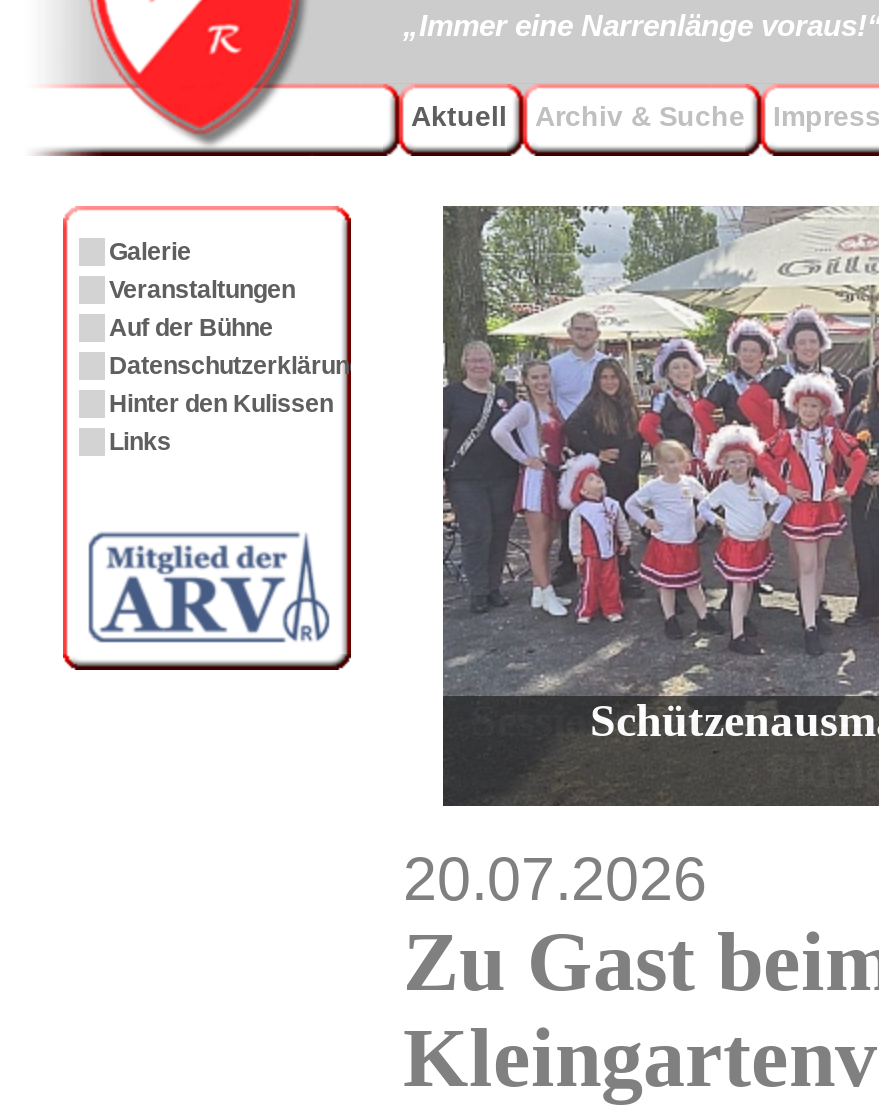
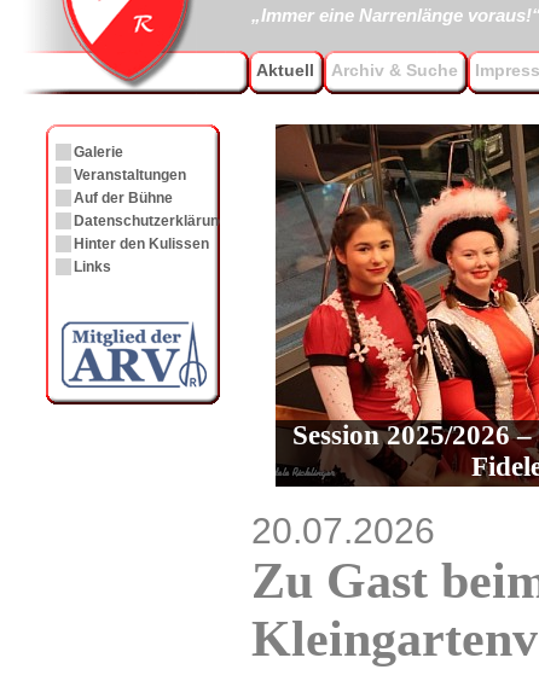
- [image]
+ [image]
